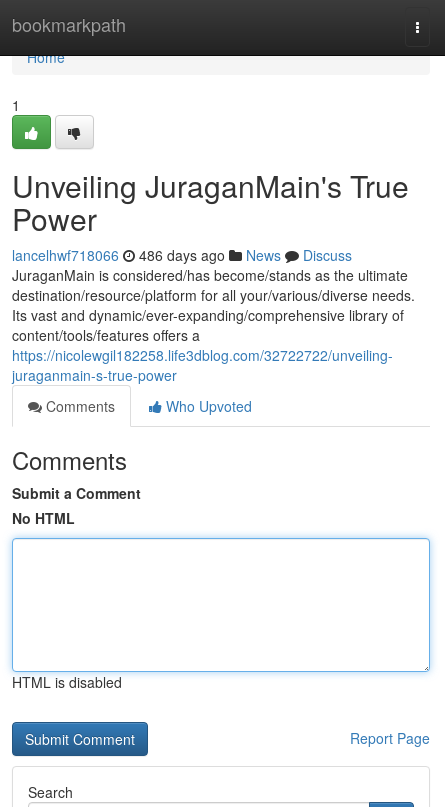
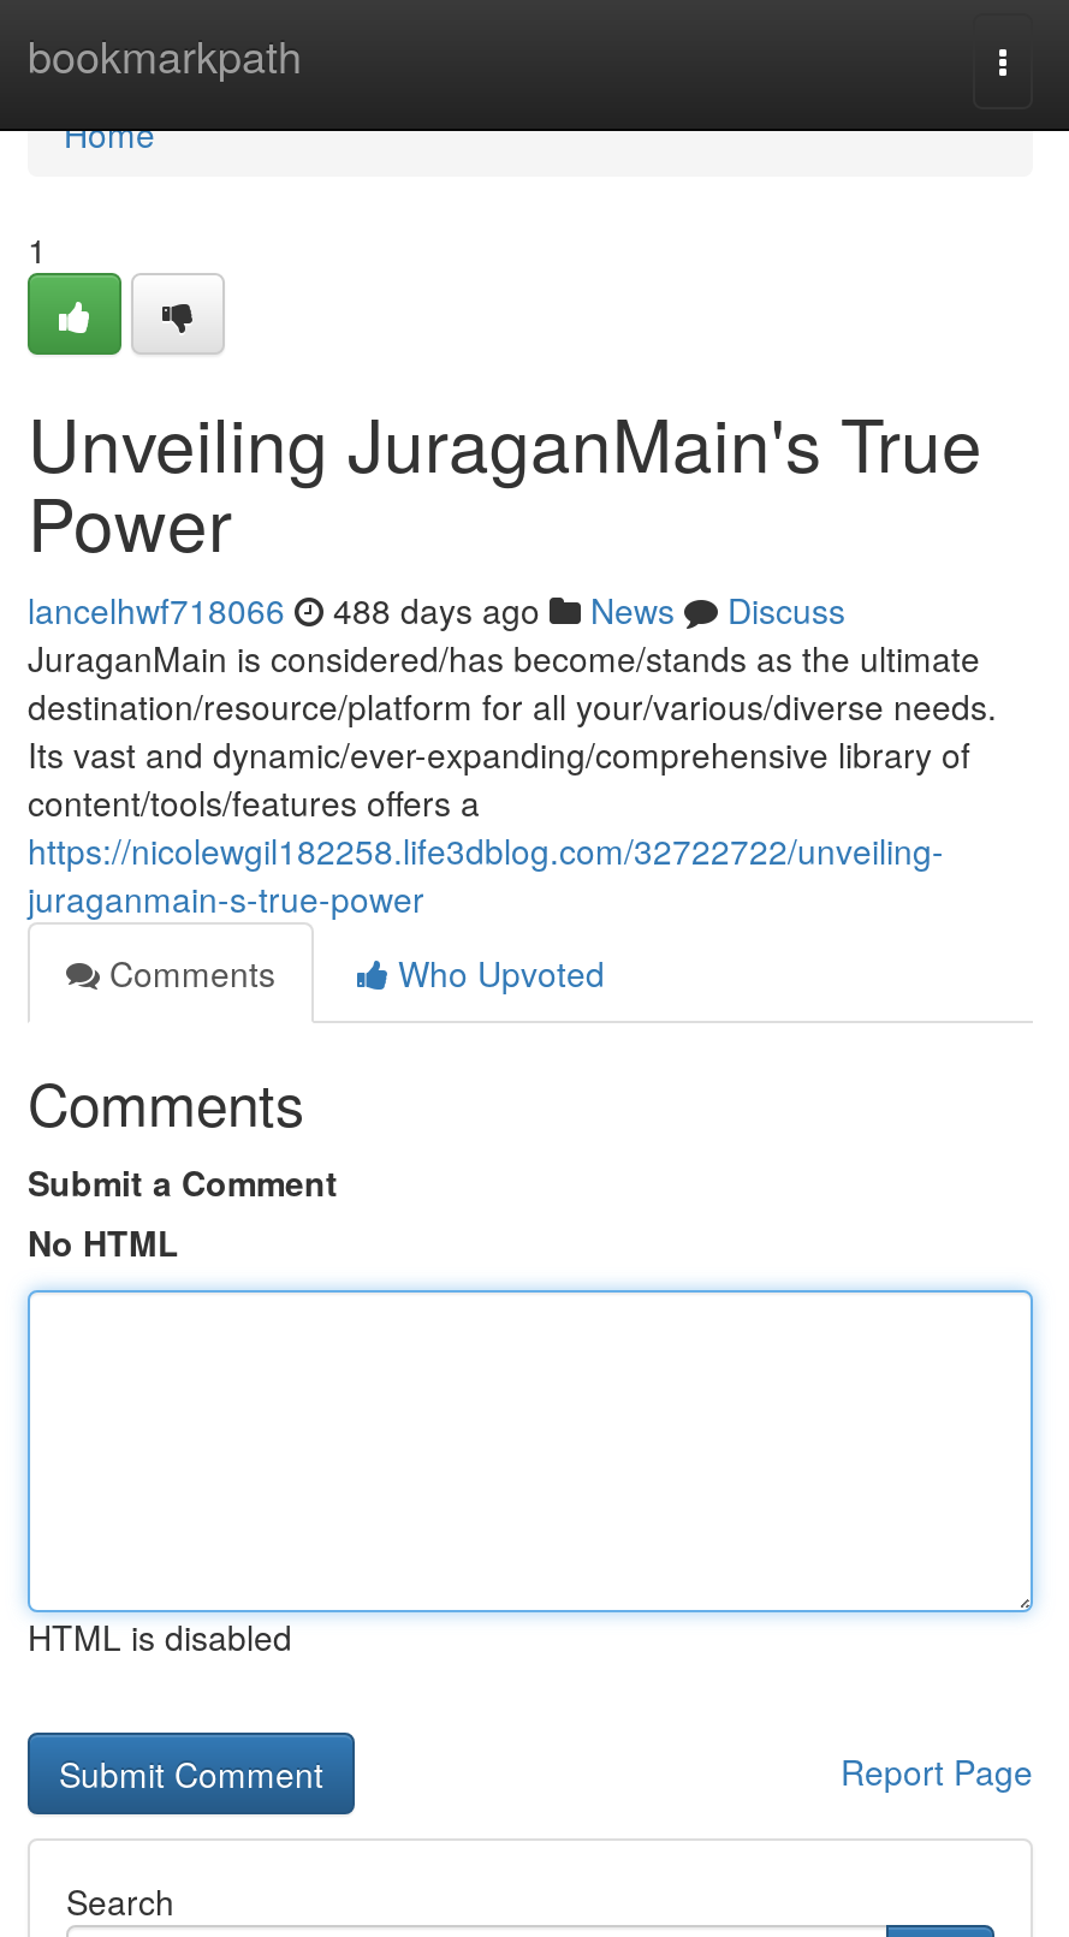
- lancelhwf718066 486 days ago News Discuss
+ lancelhwf718066 488 days ago News Discuss
